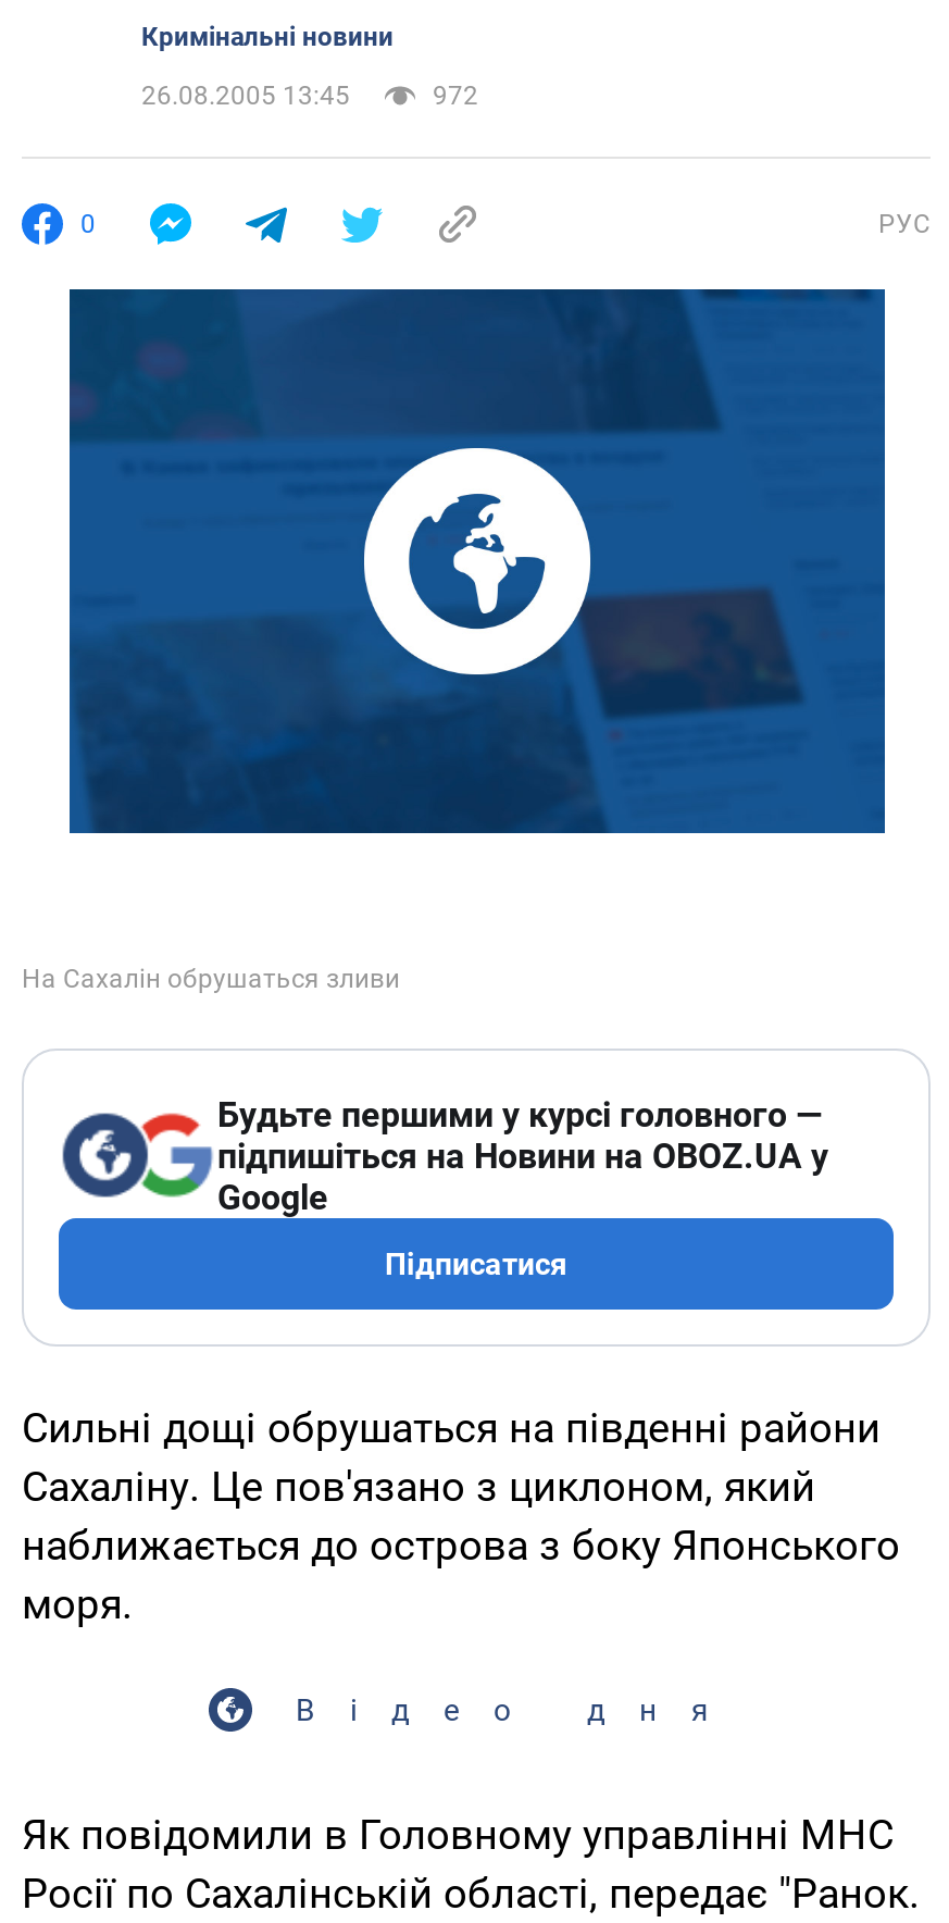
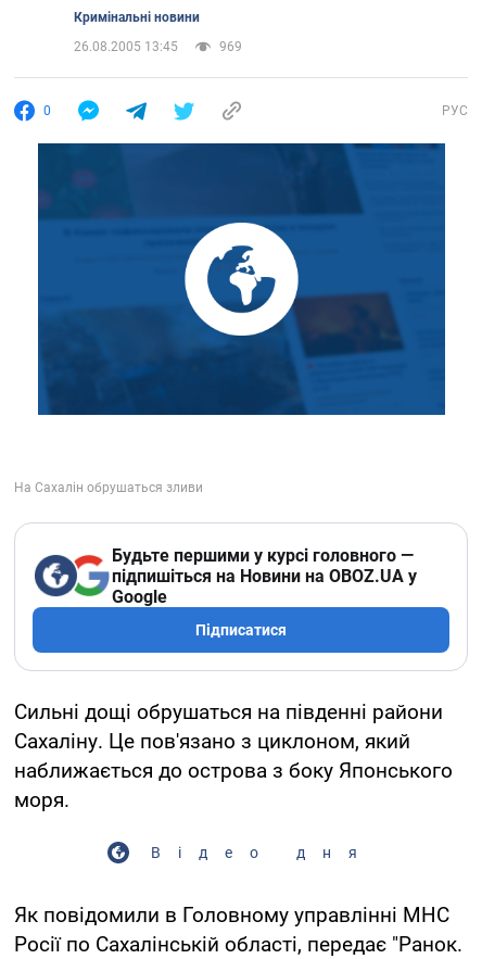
- 972
+ 969
